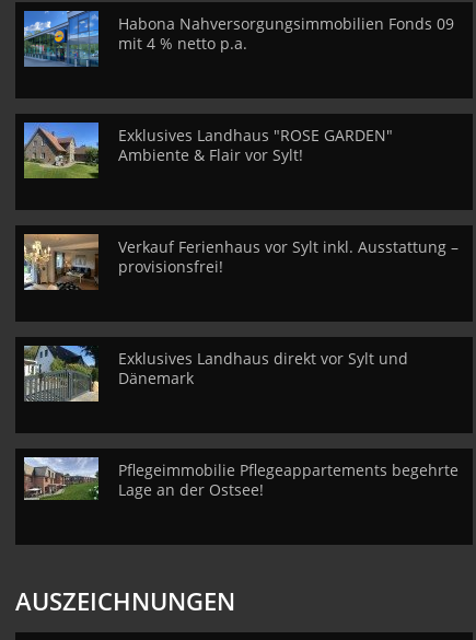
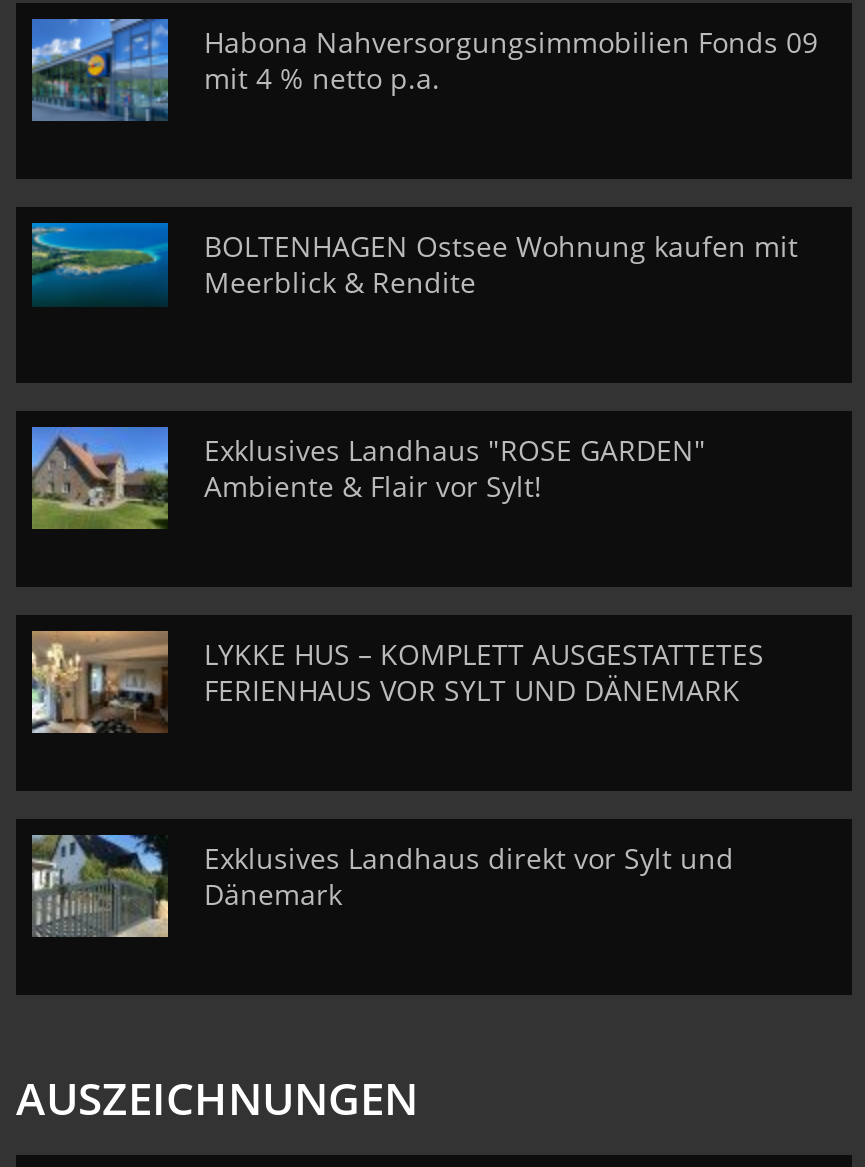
+ [image]
+ BOLTENHAGEN Ostsee Wohnung kaufen mit
+ Meerblick & Rendite

moved down: [image] | Exklusives Landhaus "ROSE GARDEN" | Ambiente & Flair vor Sylt!

moved down: [image]

- Verkauf Ferienhaus vor Sylt inkl. Ausstattung –
- provisionsfrei!
+ LYKKE HUS – KOMPLETT AUSGESTATTETES
+ FERIENHAUS VOR SYLT UND DÄNEMARK

moved down: [image] | Exklusives Landhaus direkt vor Sylt und | Dänemark

- [image]
- Pflegeimmobilie Pflegeappartements begehrte
- Lage an der Ostsee!
